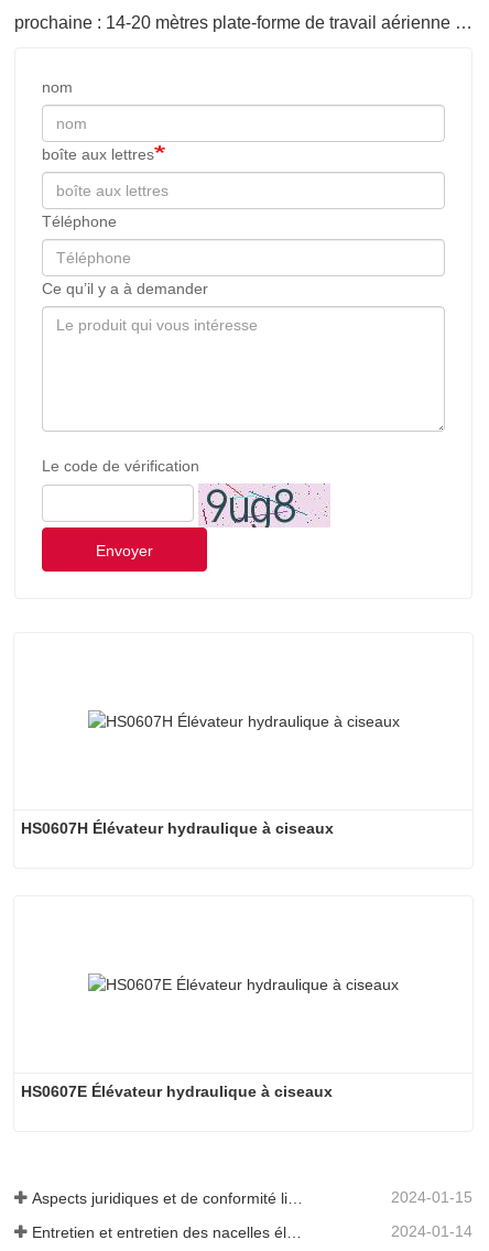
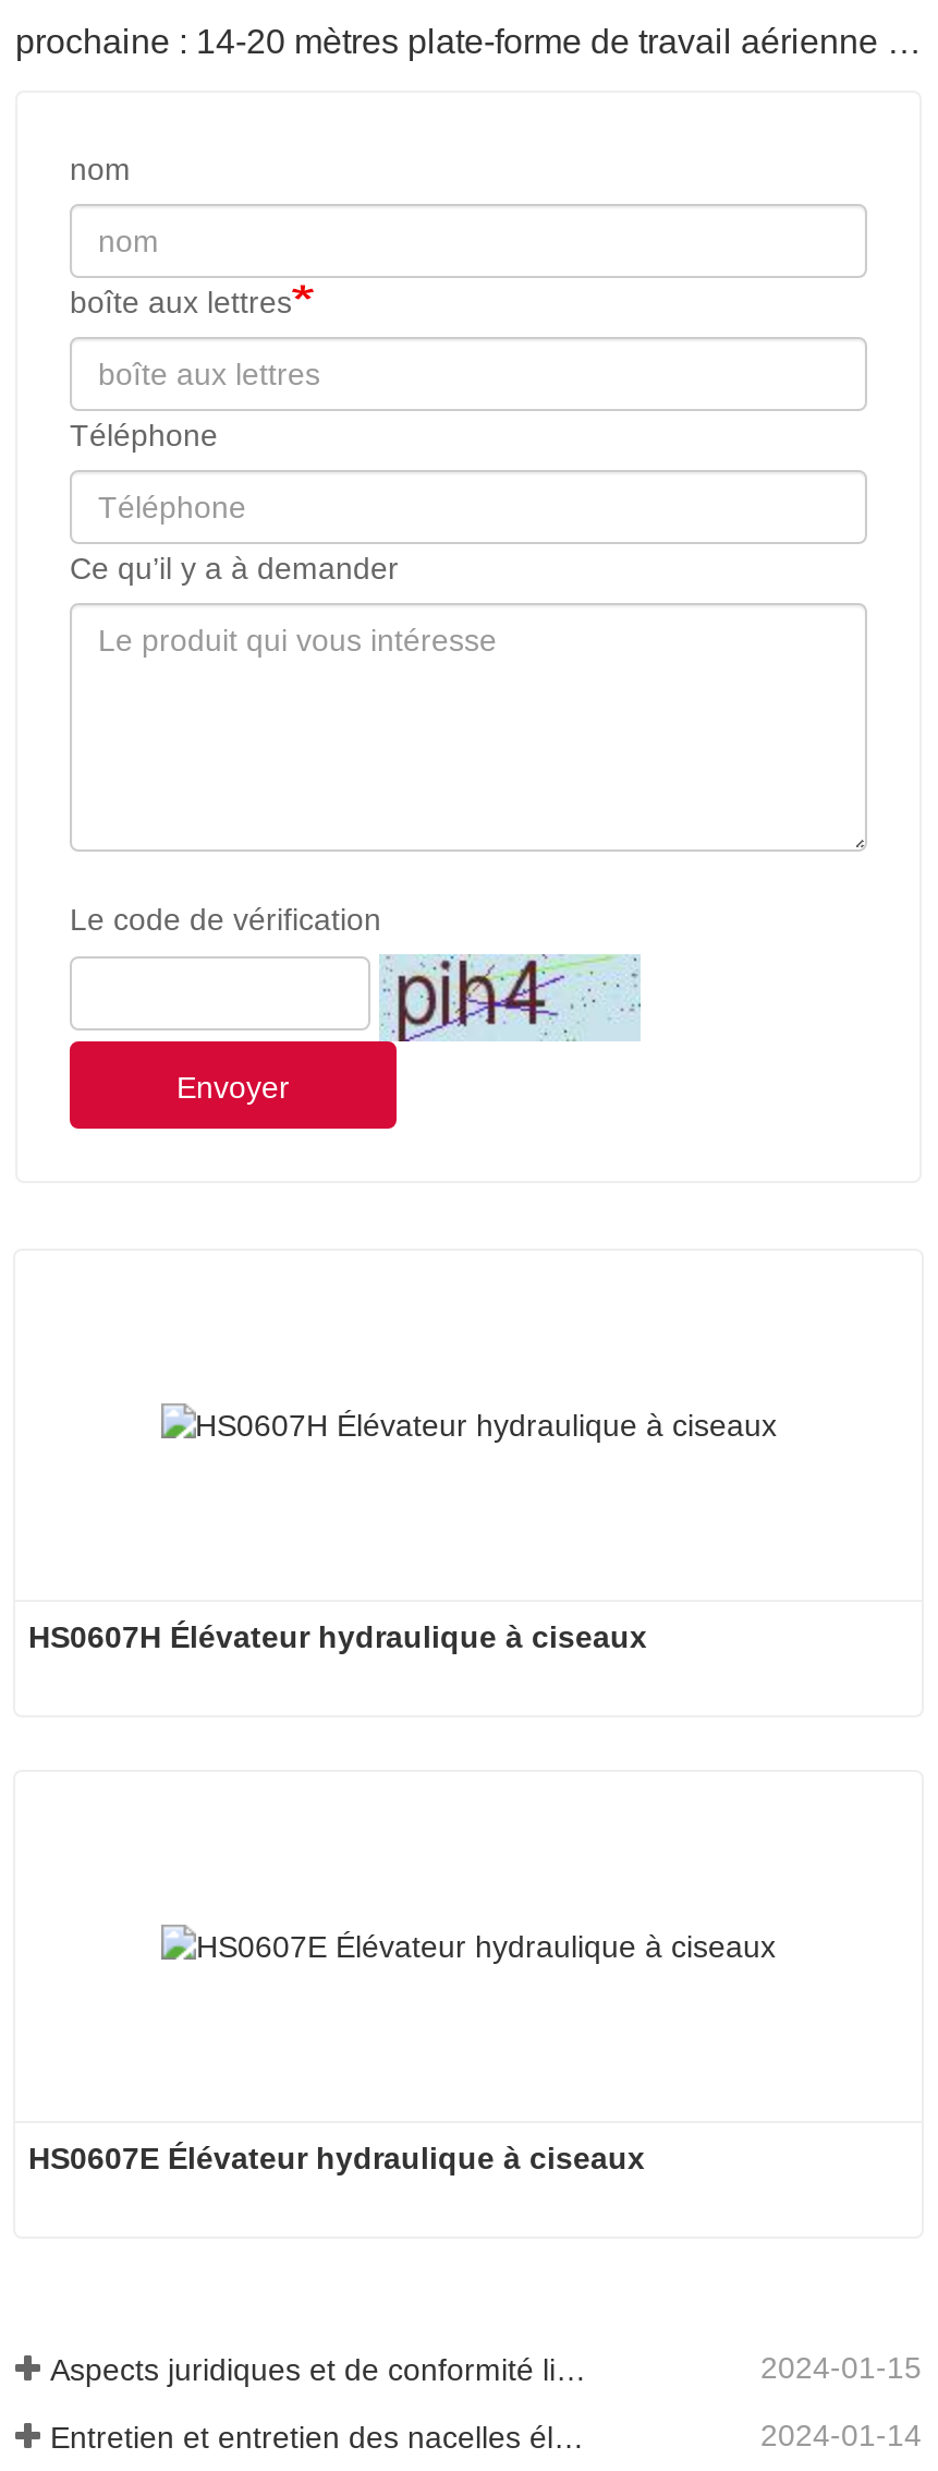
- [image]
+ [image]
